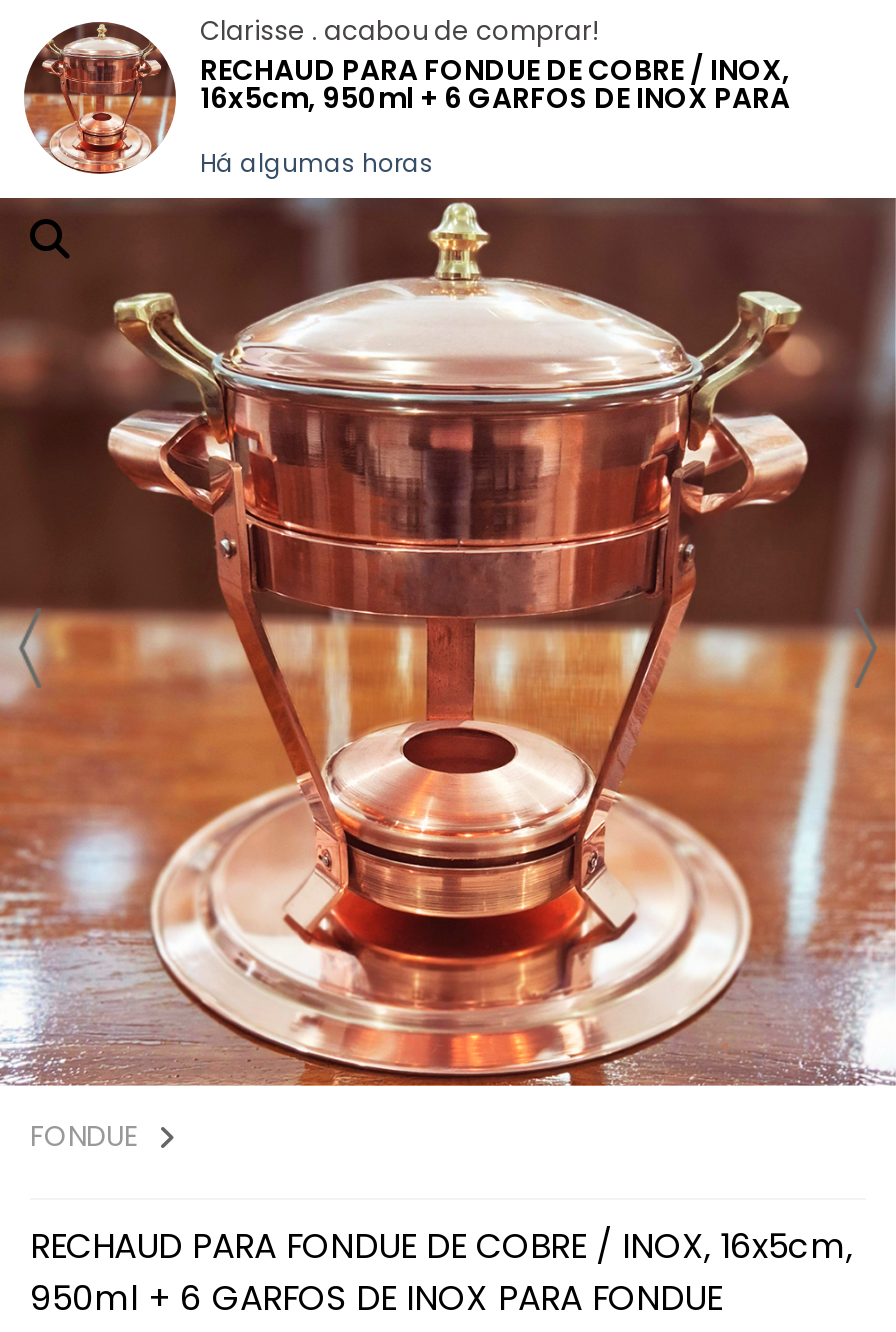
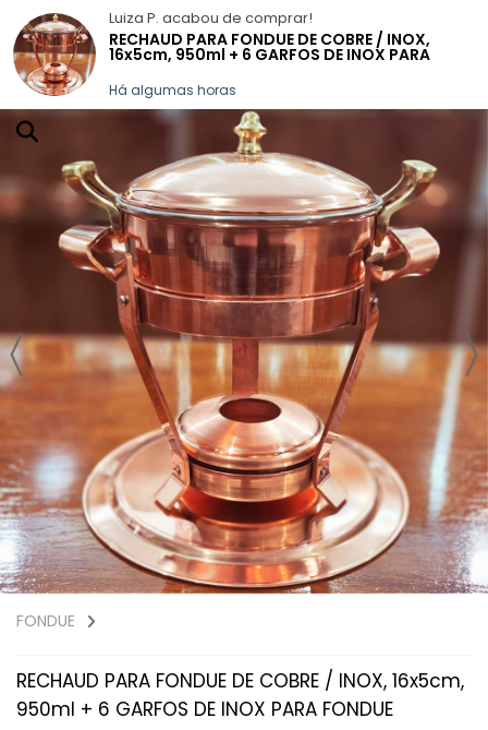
- Clarisse . acabou de comprar!
+ Luiza P. acabou de comprar!
